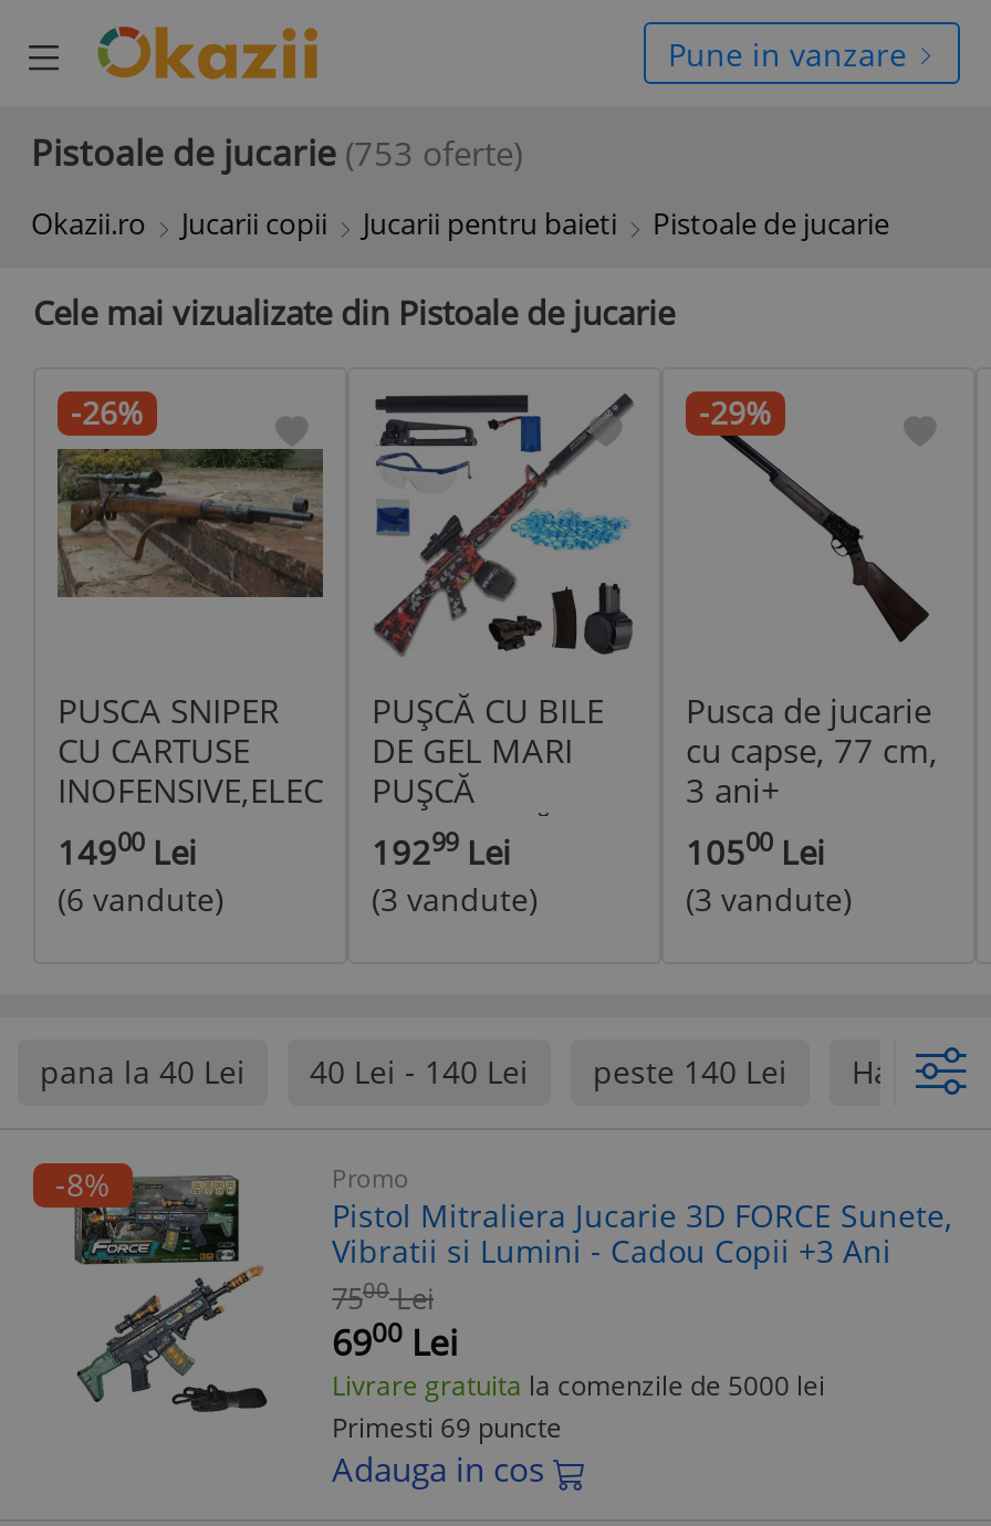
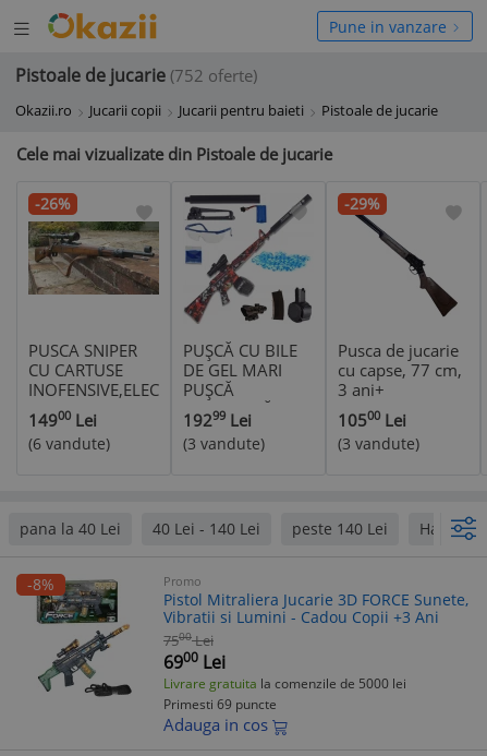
- Pistoale de jucarie (753 oferte)
+ Pistoale de jucarie (752 oferte)
